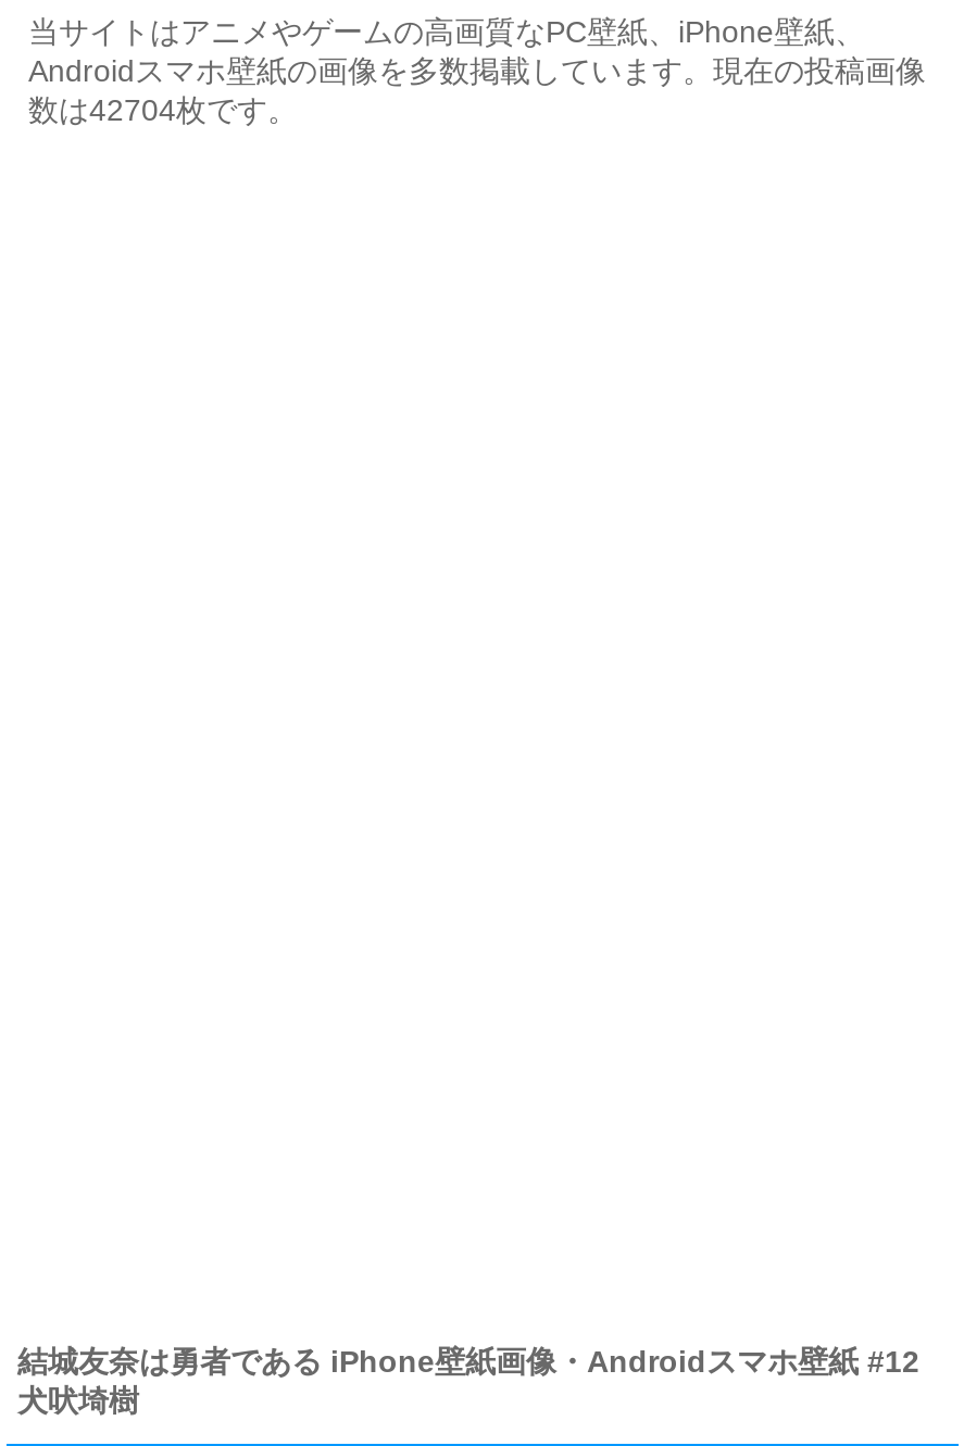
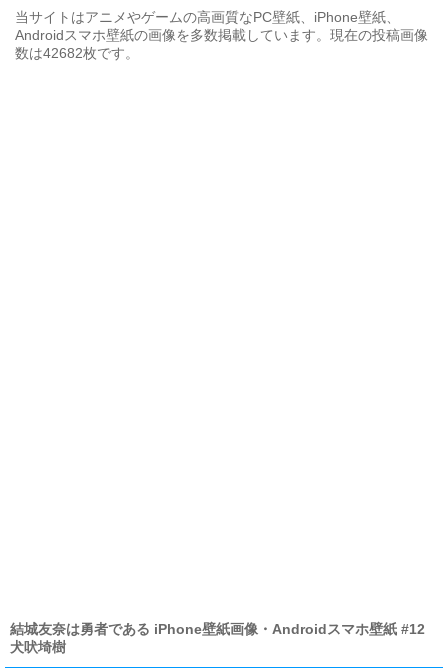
- 数は42704枚です。
+ 数は42682枚です。
